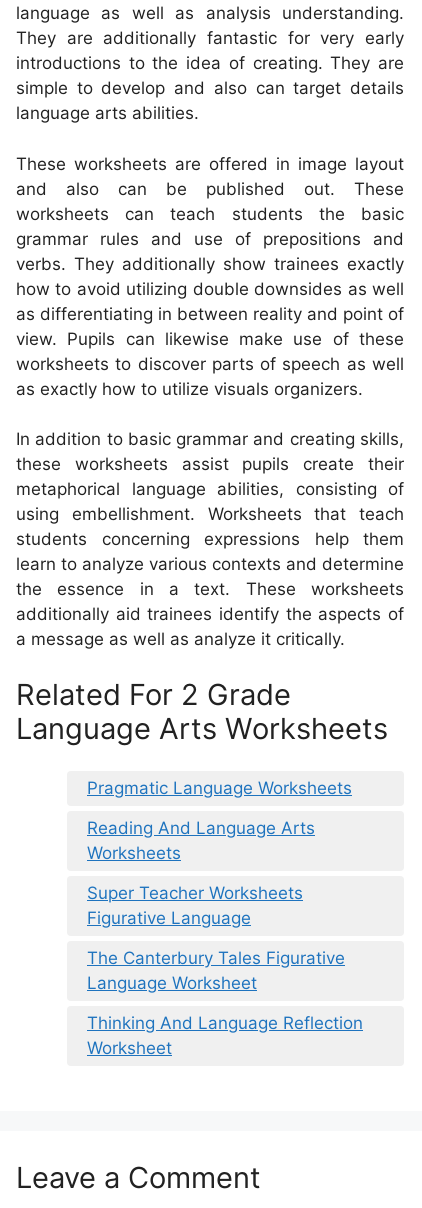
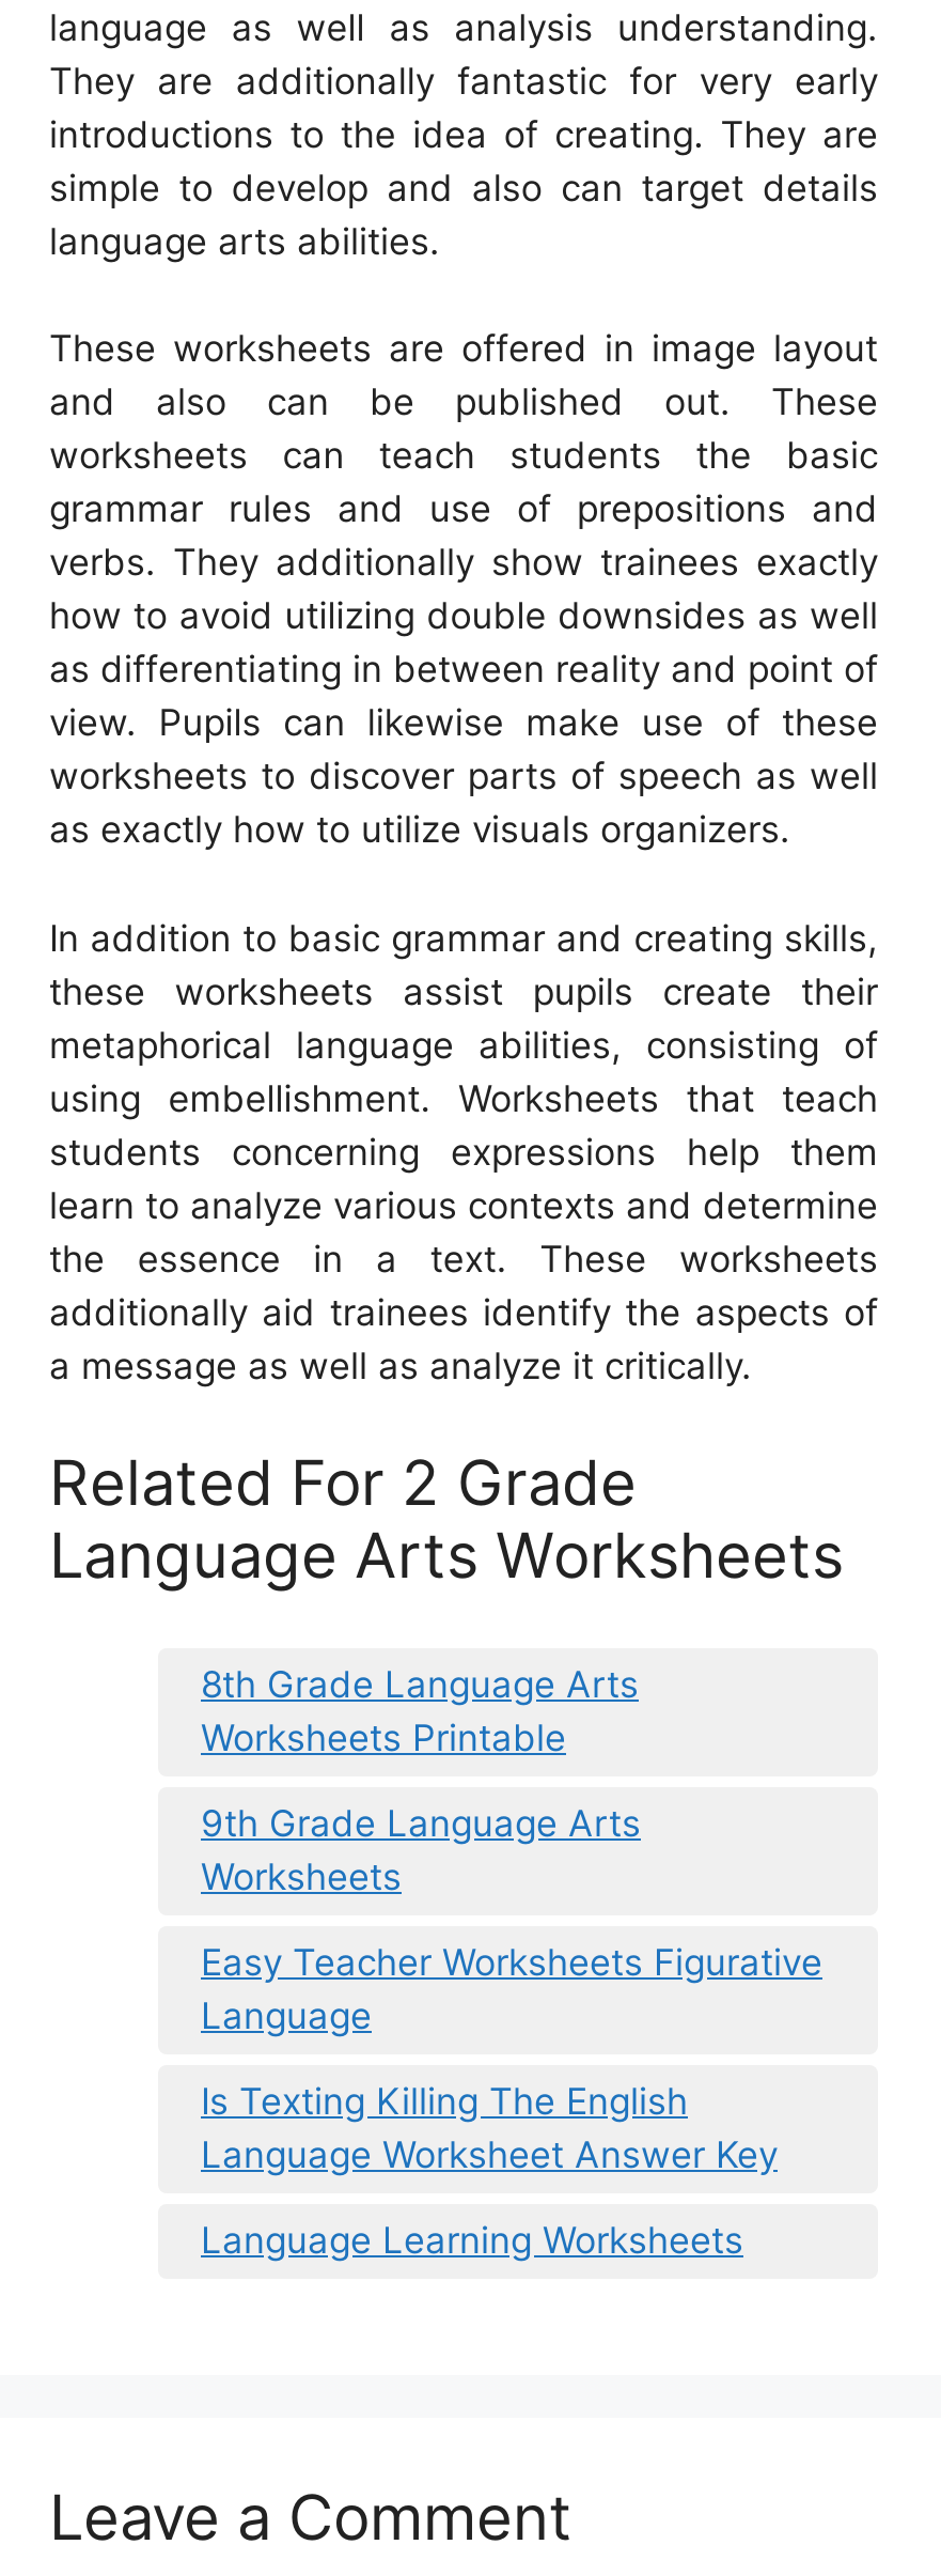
- Pragmatic Language Worksheets
+ 8th Grade Language Arts
+ Worksheets Printable

- Reading And Language Arts
+ 9th Grade Language Arts

moved down: Worksheets

- Super Teacher Worksheets
- Figurative Language
+ Easy Teacher Worksheets Figurative
+ Language

- The Canterbury Tales Figurative
- Language Worksheet
+ Is Texting Killing The English
+ Language Worksheet Answer Key

- Thinking And Language Reflection
- Worksheet
+ Language Learning Worksheets
